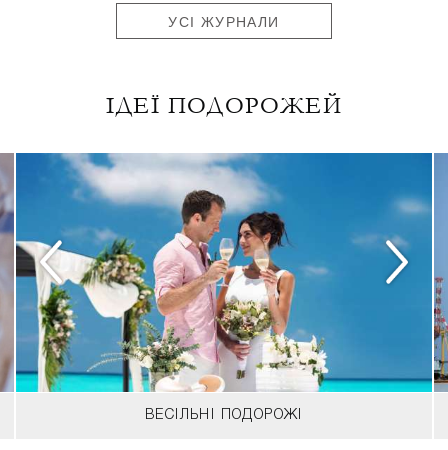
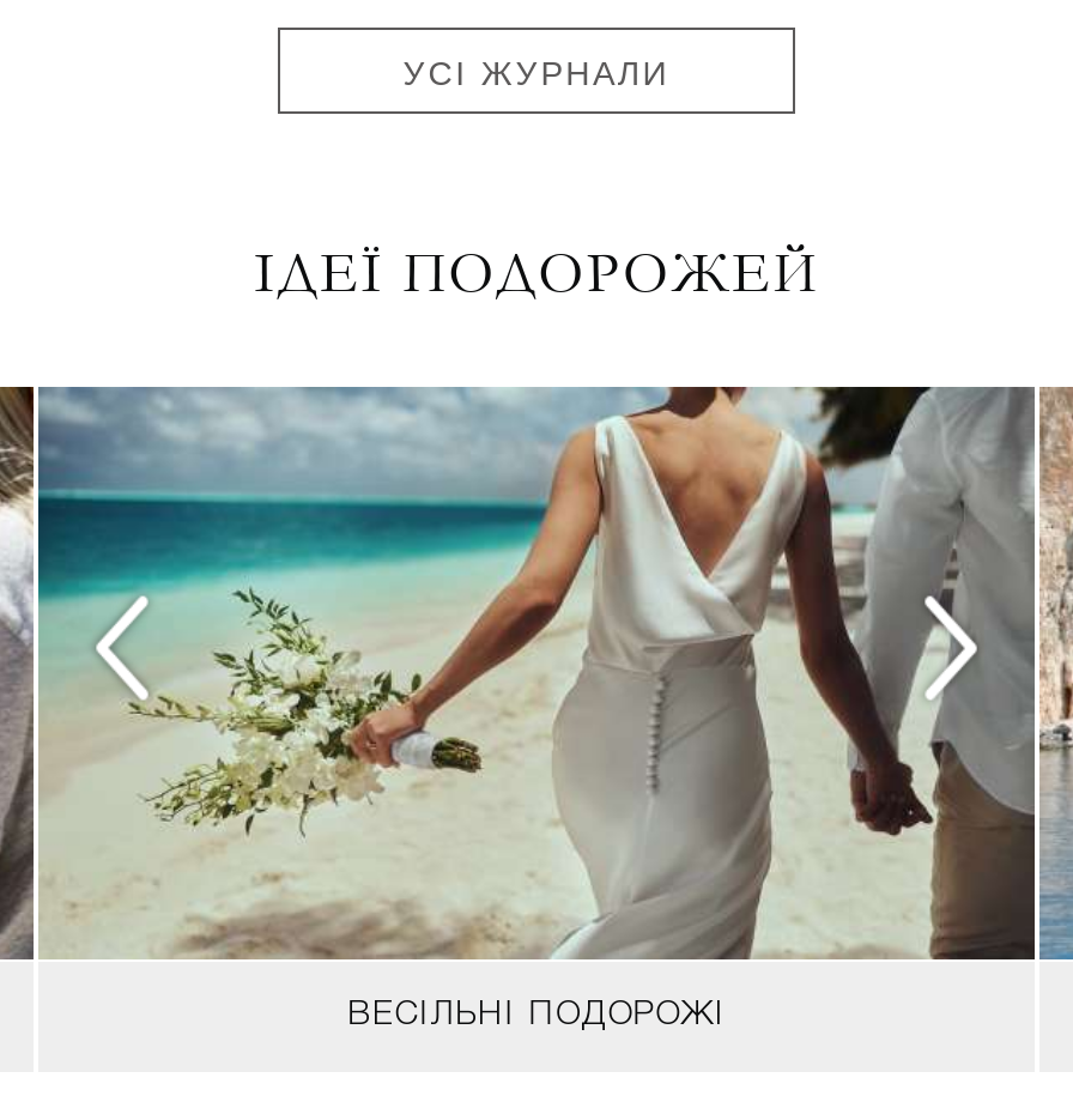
- [image]
+ [image]
